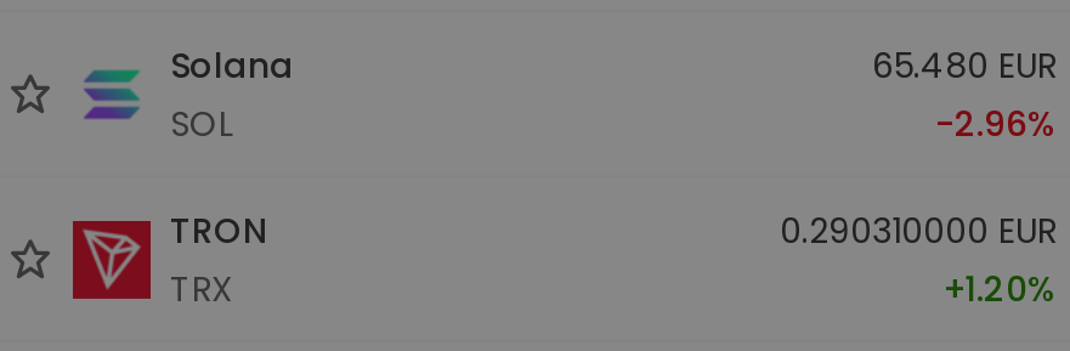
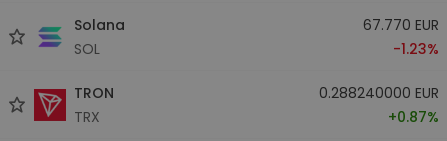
- 65.480 EUR
+ 67.770 EUR

- -2.96%
+ -1.23%

- 0.290310000 EUR
+ 0.288240000 EUR

- +1.20%
+ +0.87%
